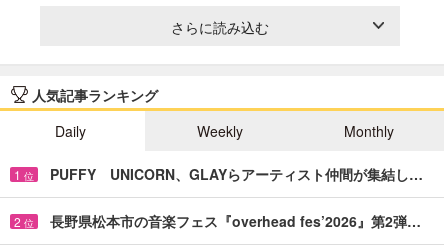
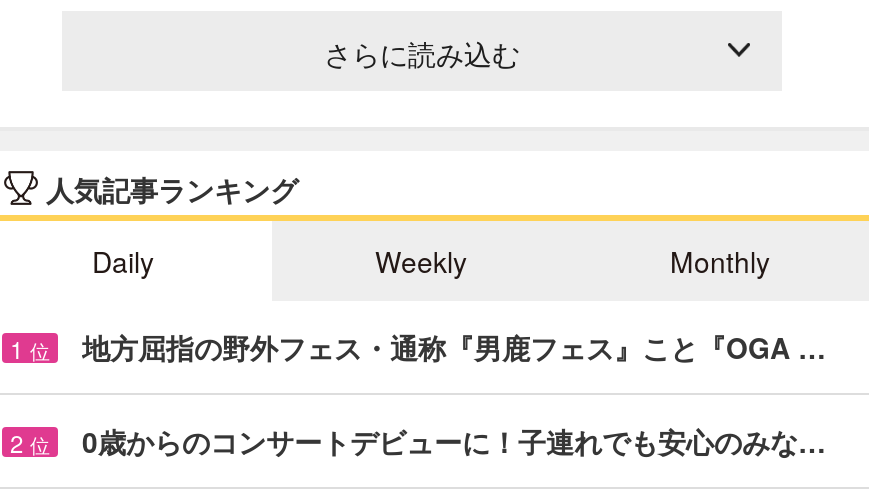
- PUFFY UNICORN、GLAYらアーティスト仲間が集結し…
+ 地方屈指の野外フェス・通称『男鹿フェス』こと『OGA …

- 長野県松本市の音楽フェス『overhead fes’2026』第2弾…
+ 0歳からのコンサートデビューに！子連れでも安心のみな…
